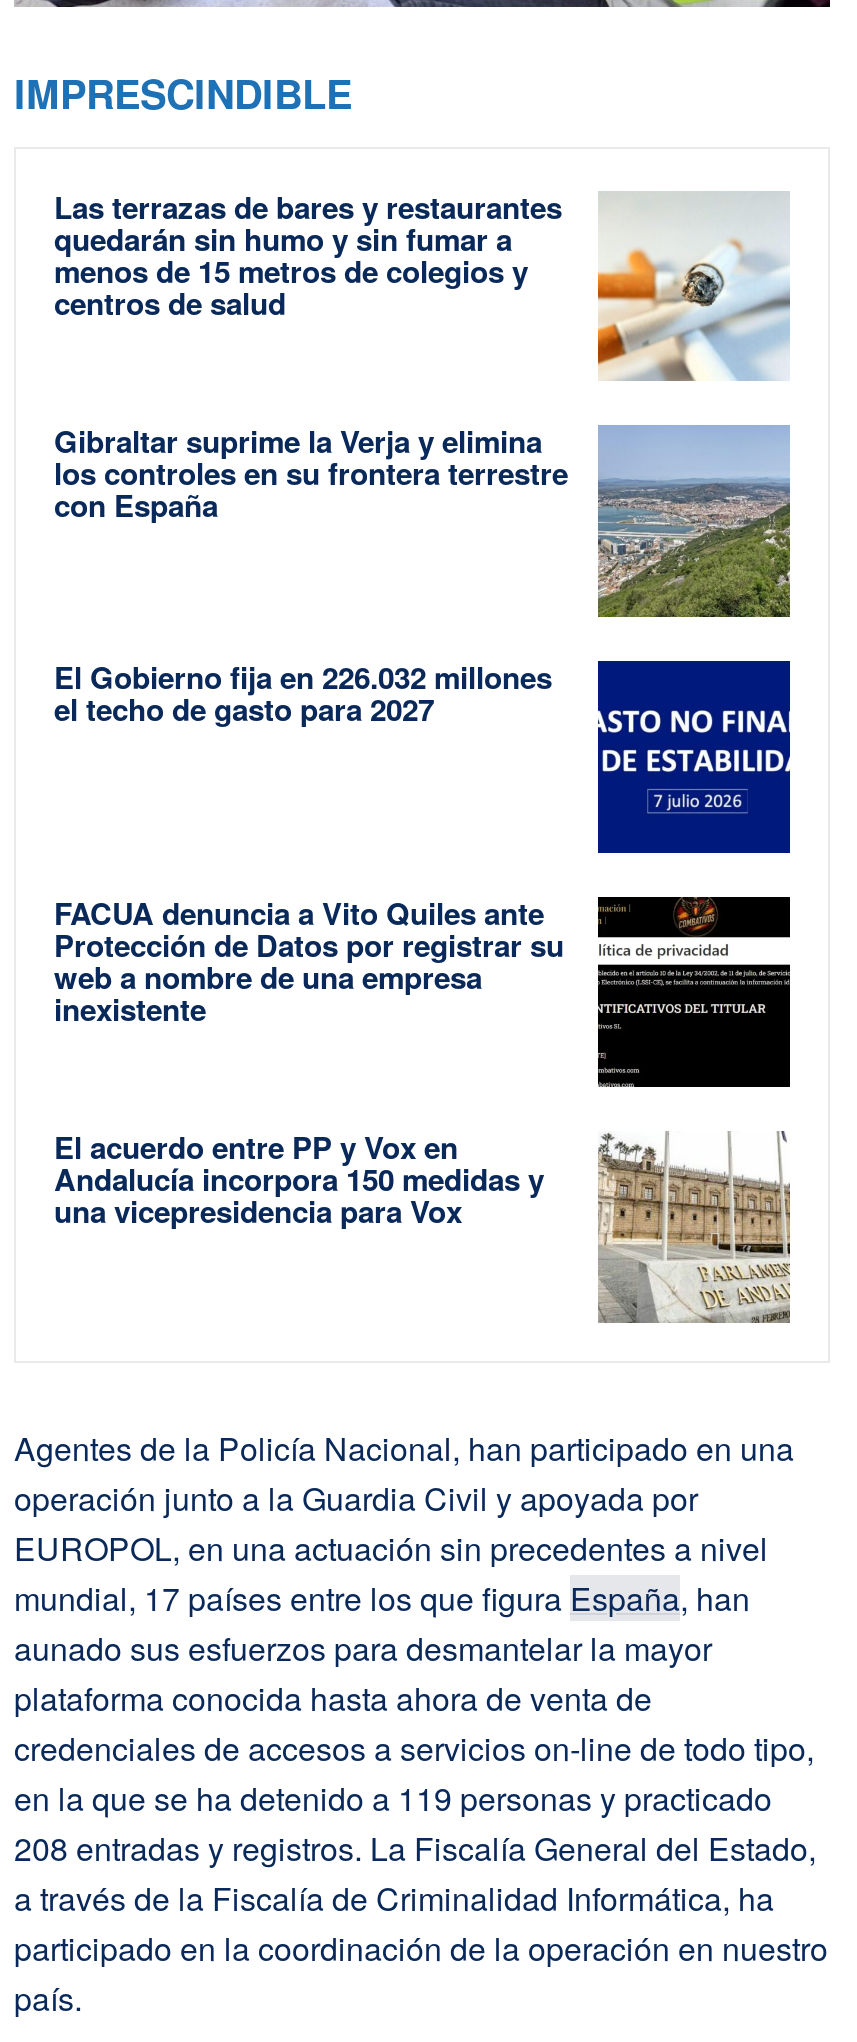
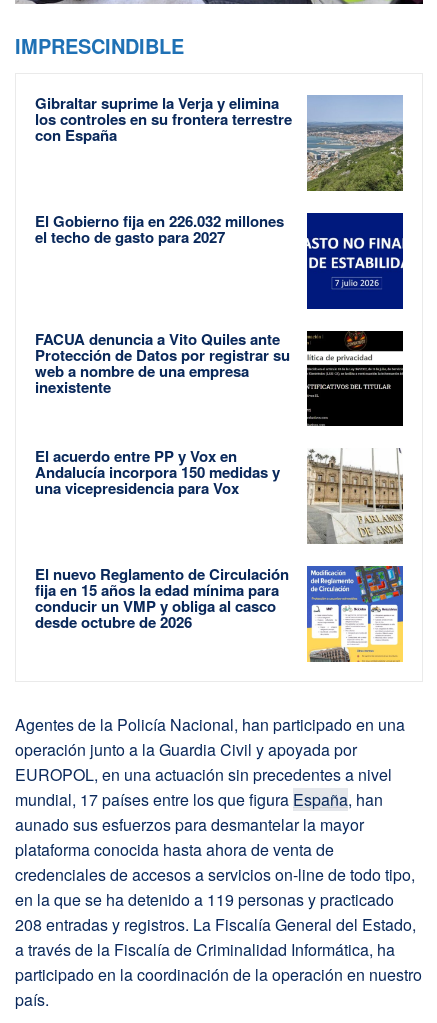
- [image]
- Las terrazas de bares y restaurantes
- quedarán sin humo y sin fumar a
- menos de 15 metros de colegios y
- centros de salud

moved up: [image] | Gibraltar suprime la Verja y elimina | los controles en su frontera terrestre | ... | Andalucía incorpora 150 medidas y | una vicepresidencia para Vox

+ [image]
+ El nuevo Reglamento de Circulación
+ fija en 15 años la edad mínima para
+ conducir un VMP y obliga al casco
+ desde octubre de 2026
